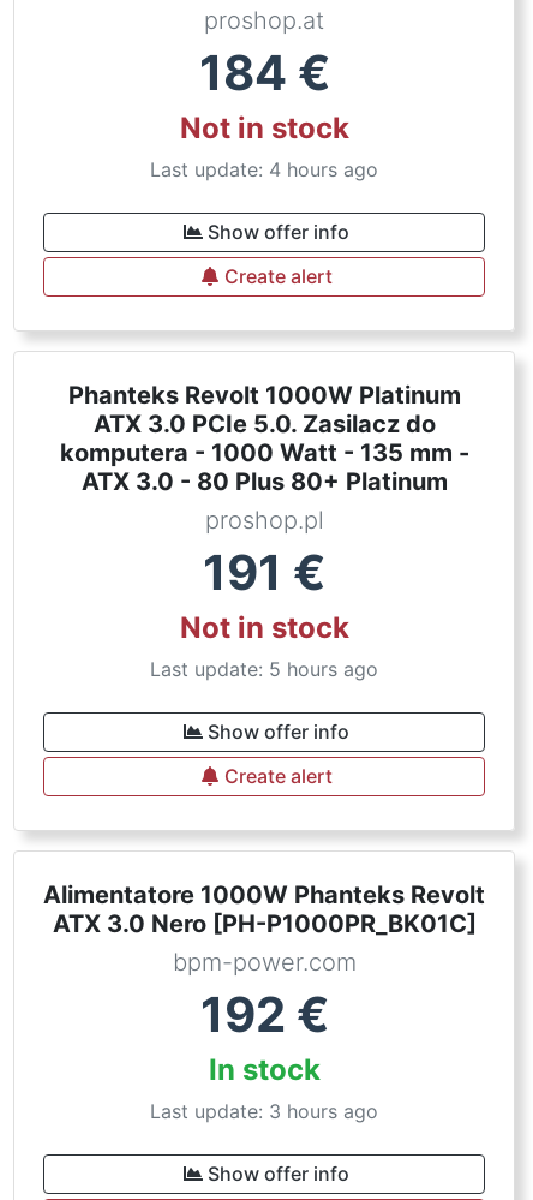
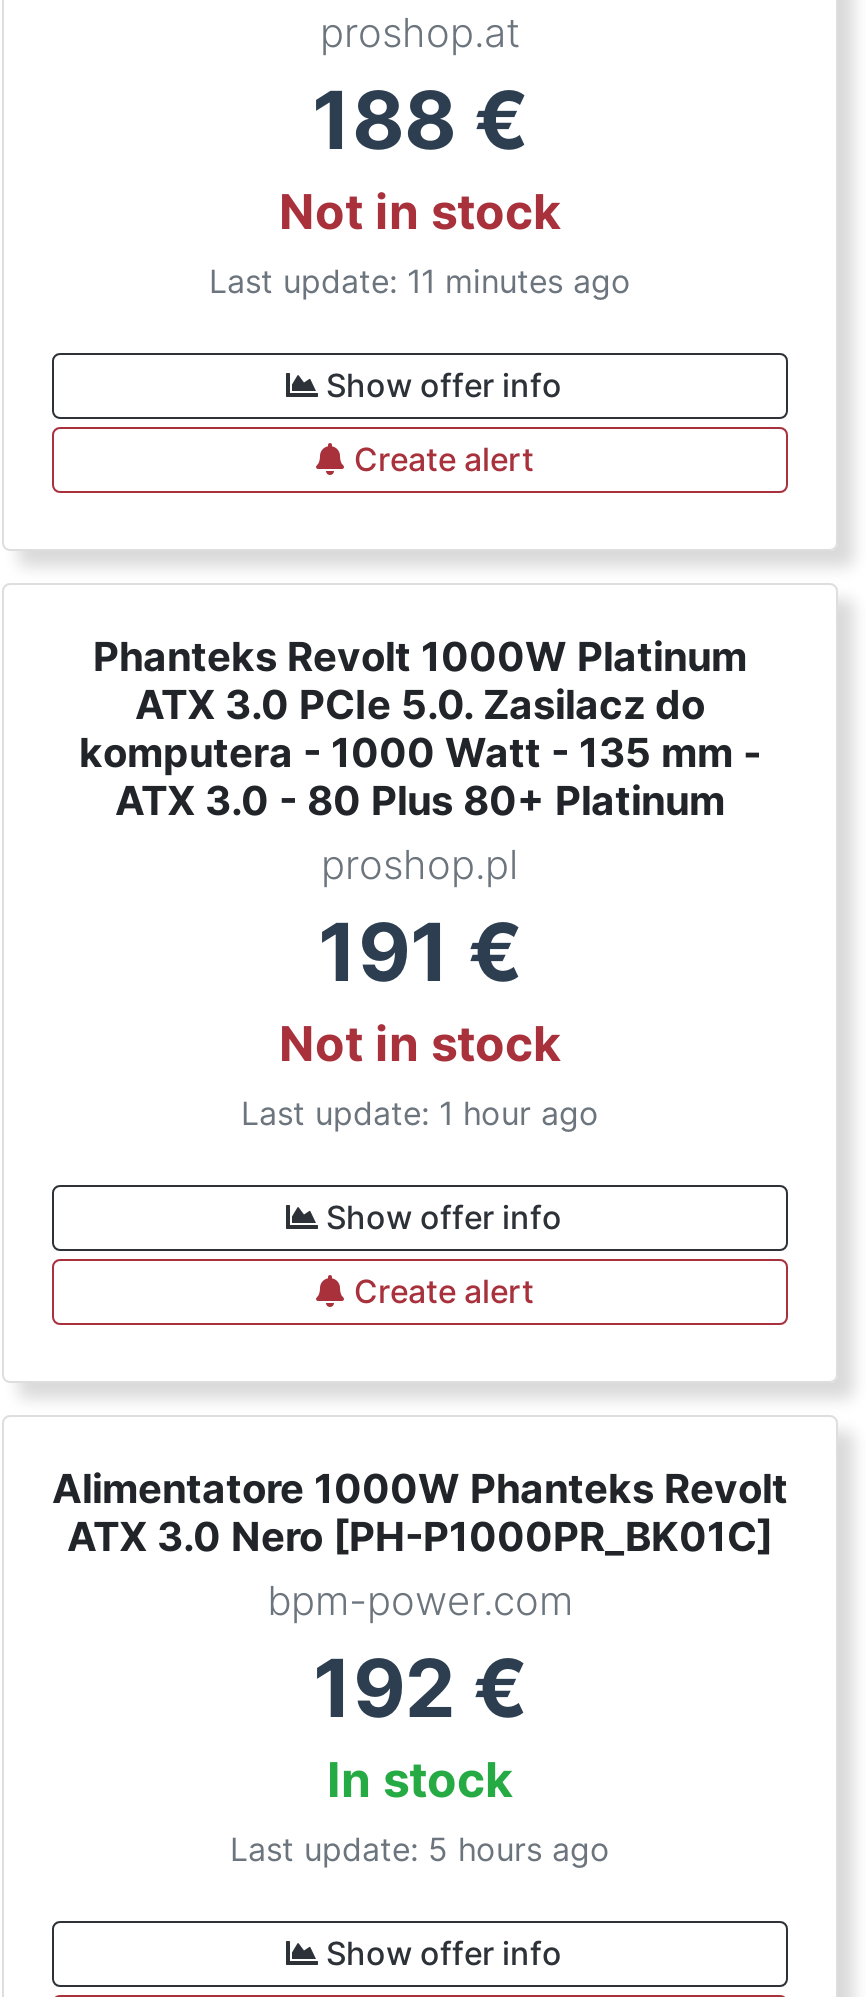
- 184 €
+ 188 €

- Last update: 4 hours ago
+ Last update: 11 minutes ago

+ Last update: 1 hour ago

moved down: Last update: 5 hours ago

- Last update: 3 hours ago
